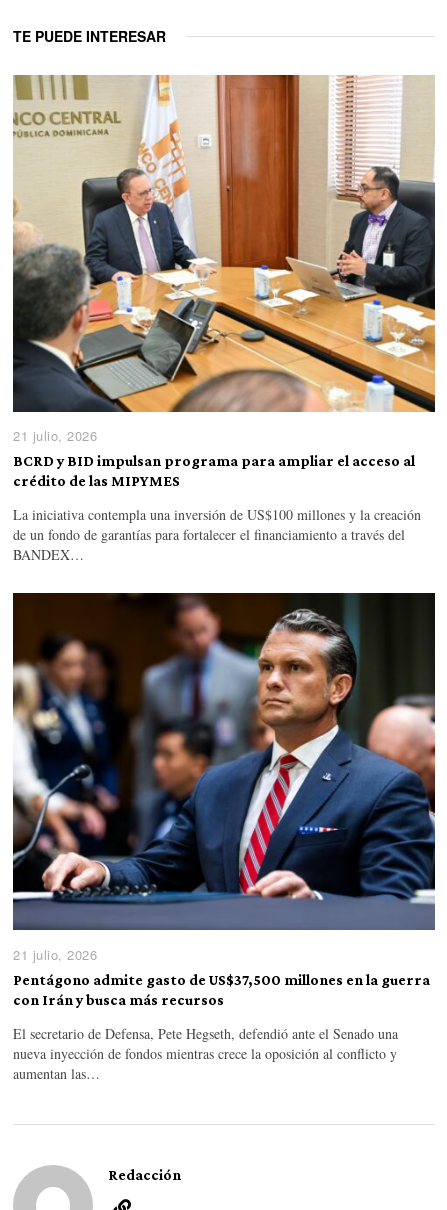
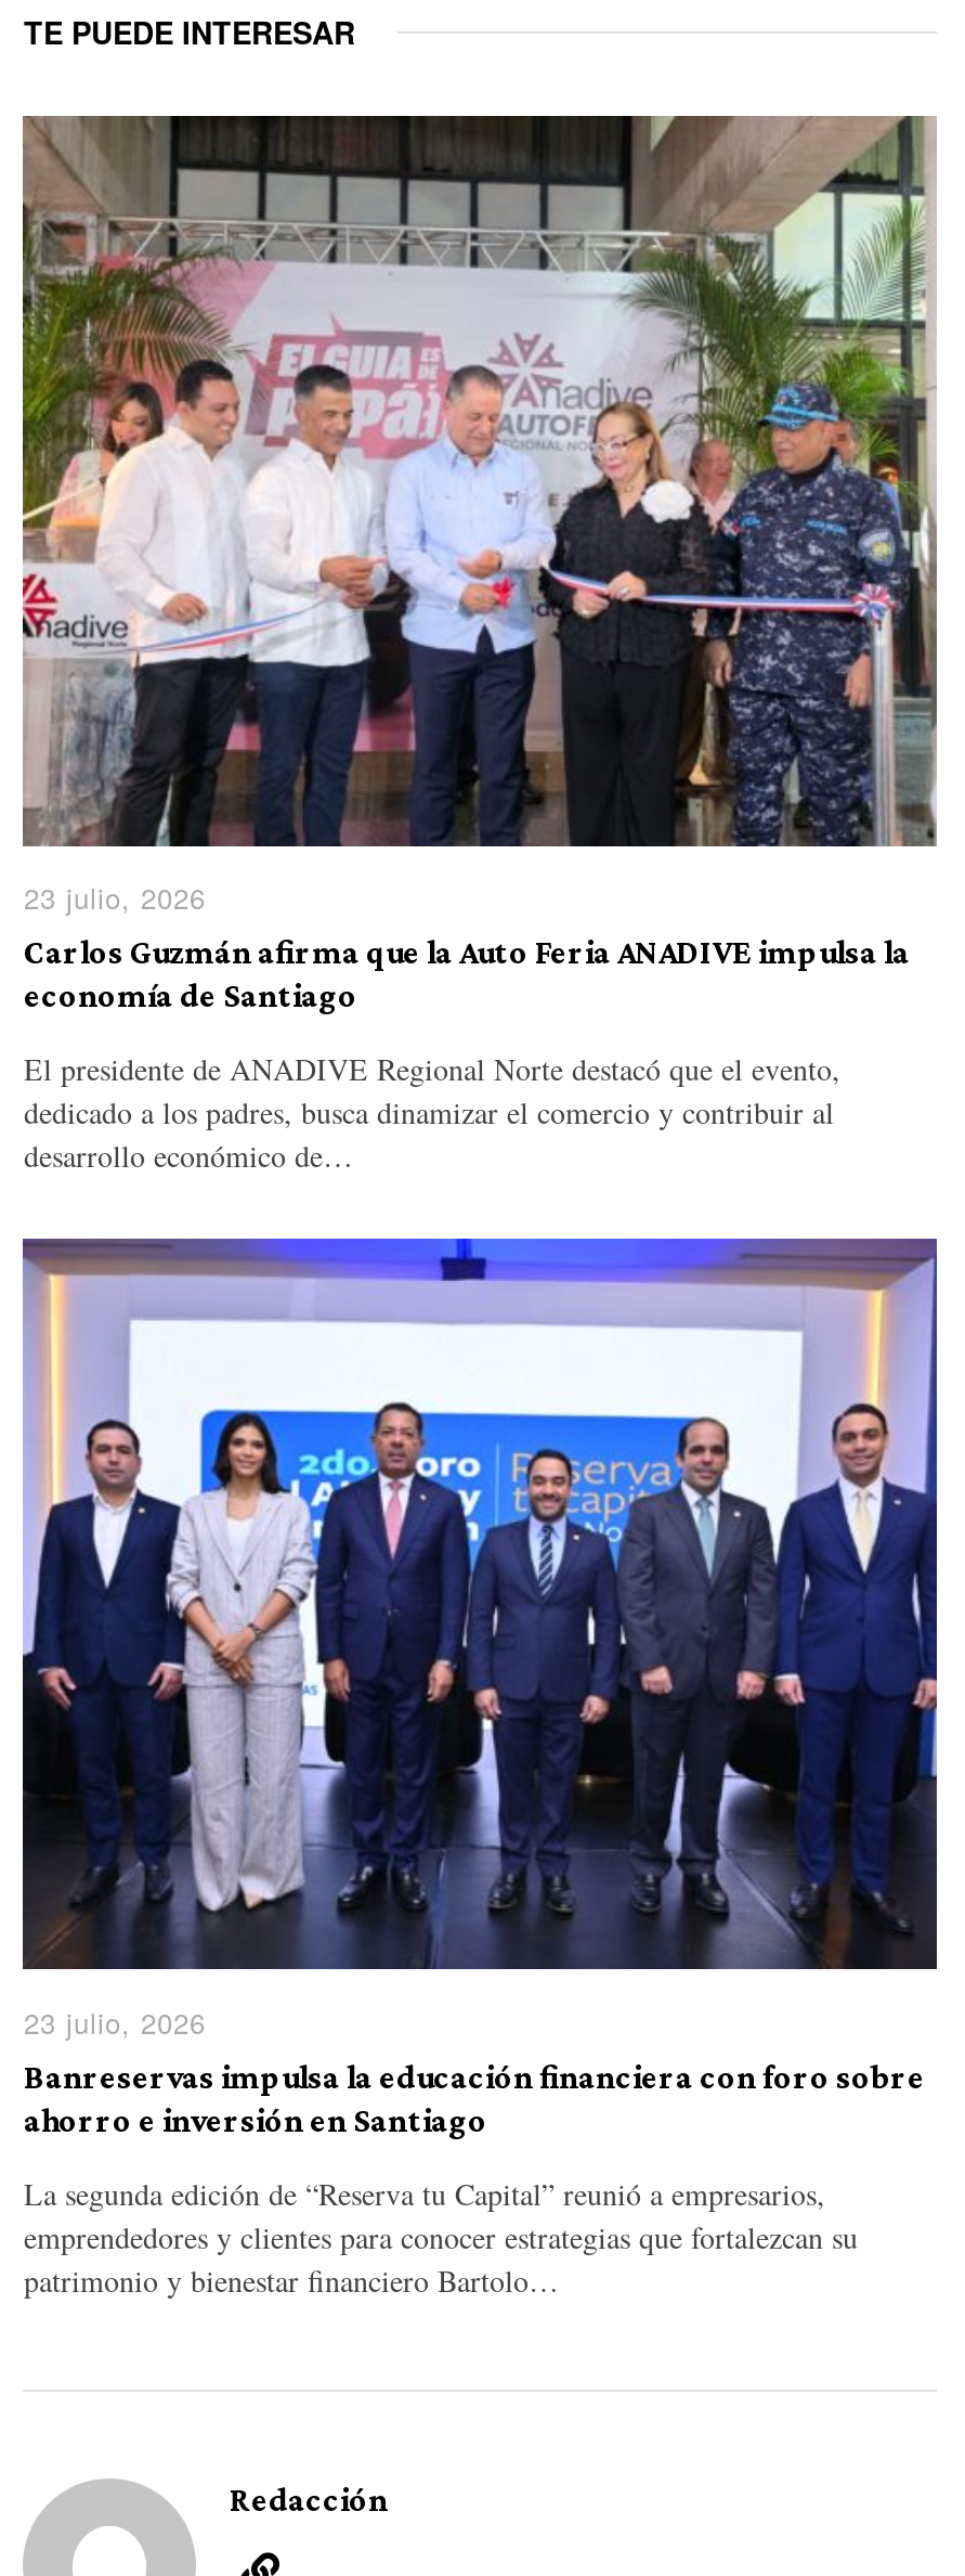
- [image]
- 21 julio, 2026
- BCRD y BID impulsan programa para ampliar el acceso al
- crédito de las MIPYMES
+ [image]
+ 23 julio, 2026
+ Carlos Guzmán afirma que la Auto Feria ANADIVE impulsa la
+ economía de Santiago

- La iniciativa contempla una inversión de US$100 millones y la creación
- de un fondo de garantías para fortalecer el financiamiento a través del
- BANDEX…
+ El presidente de ANADIVE Regional Norte destacó que el evento,
+ dedicado a los padres, busca dinamizar el comercio y contribuir al
+ desarrollo económico de…

- [image]
- 21 julio, 2026
- Pentágono admite gasto de US$37,500 millones en la guerra
- con Irán y busca más recursos
+ [image]
+ 23 julio, 2026
+ Banreservas impulsa la educación financiera con foro sobre
+ ahorro e inversión en Santiago

- El secretario de Defensa, Pete Hegseth, defendió ante el Senado una
- nueva inyección de fondos mientras crece la oposición al conflicto y
- aumentan las…
+ La segunda edición de “Reserva tu Capital” reunió a empresarios,
+ emprendedores y clientes para conocer estrategias que fortalezcan su
+ patrimonio y bienestar financiero Bartolo…
